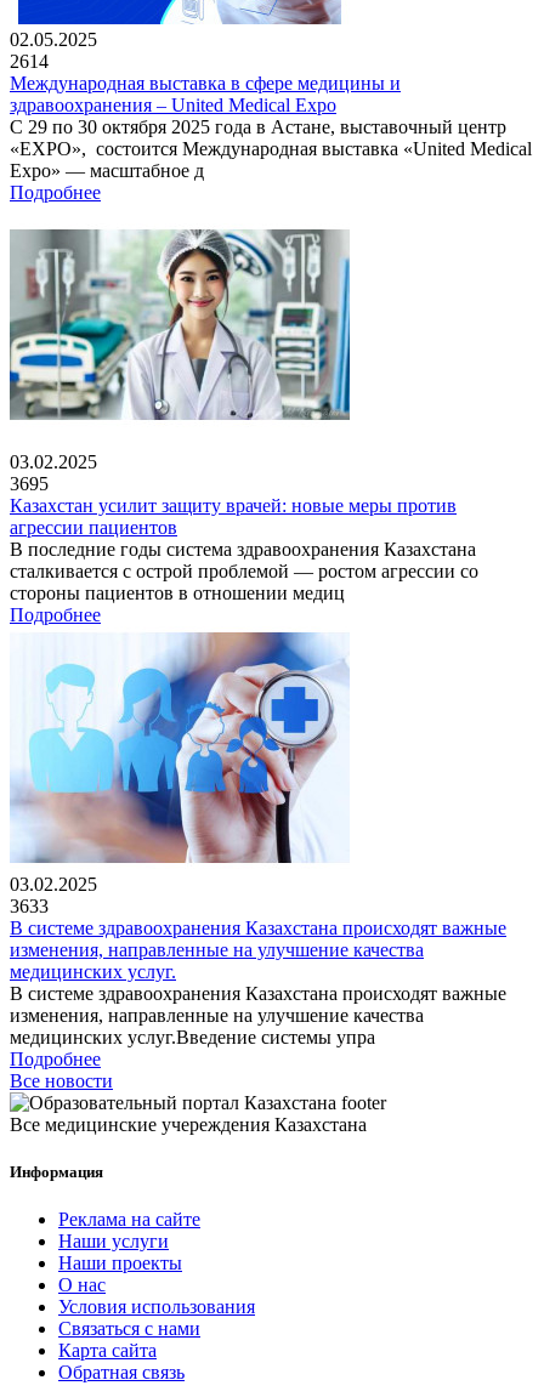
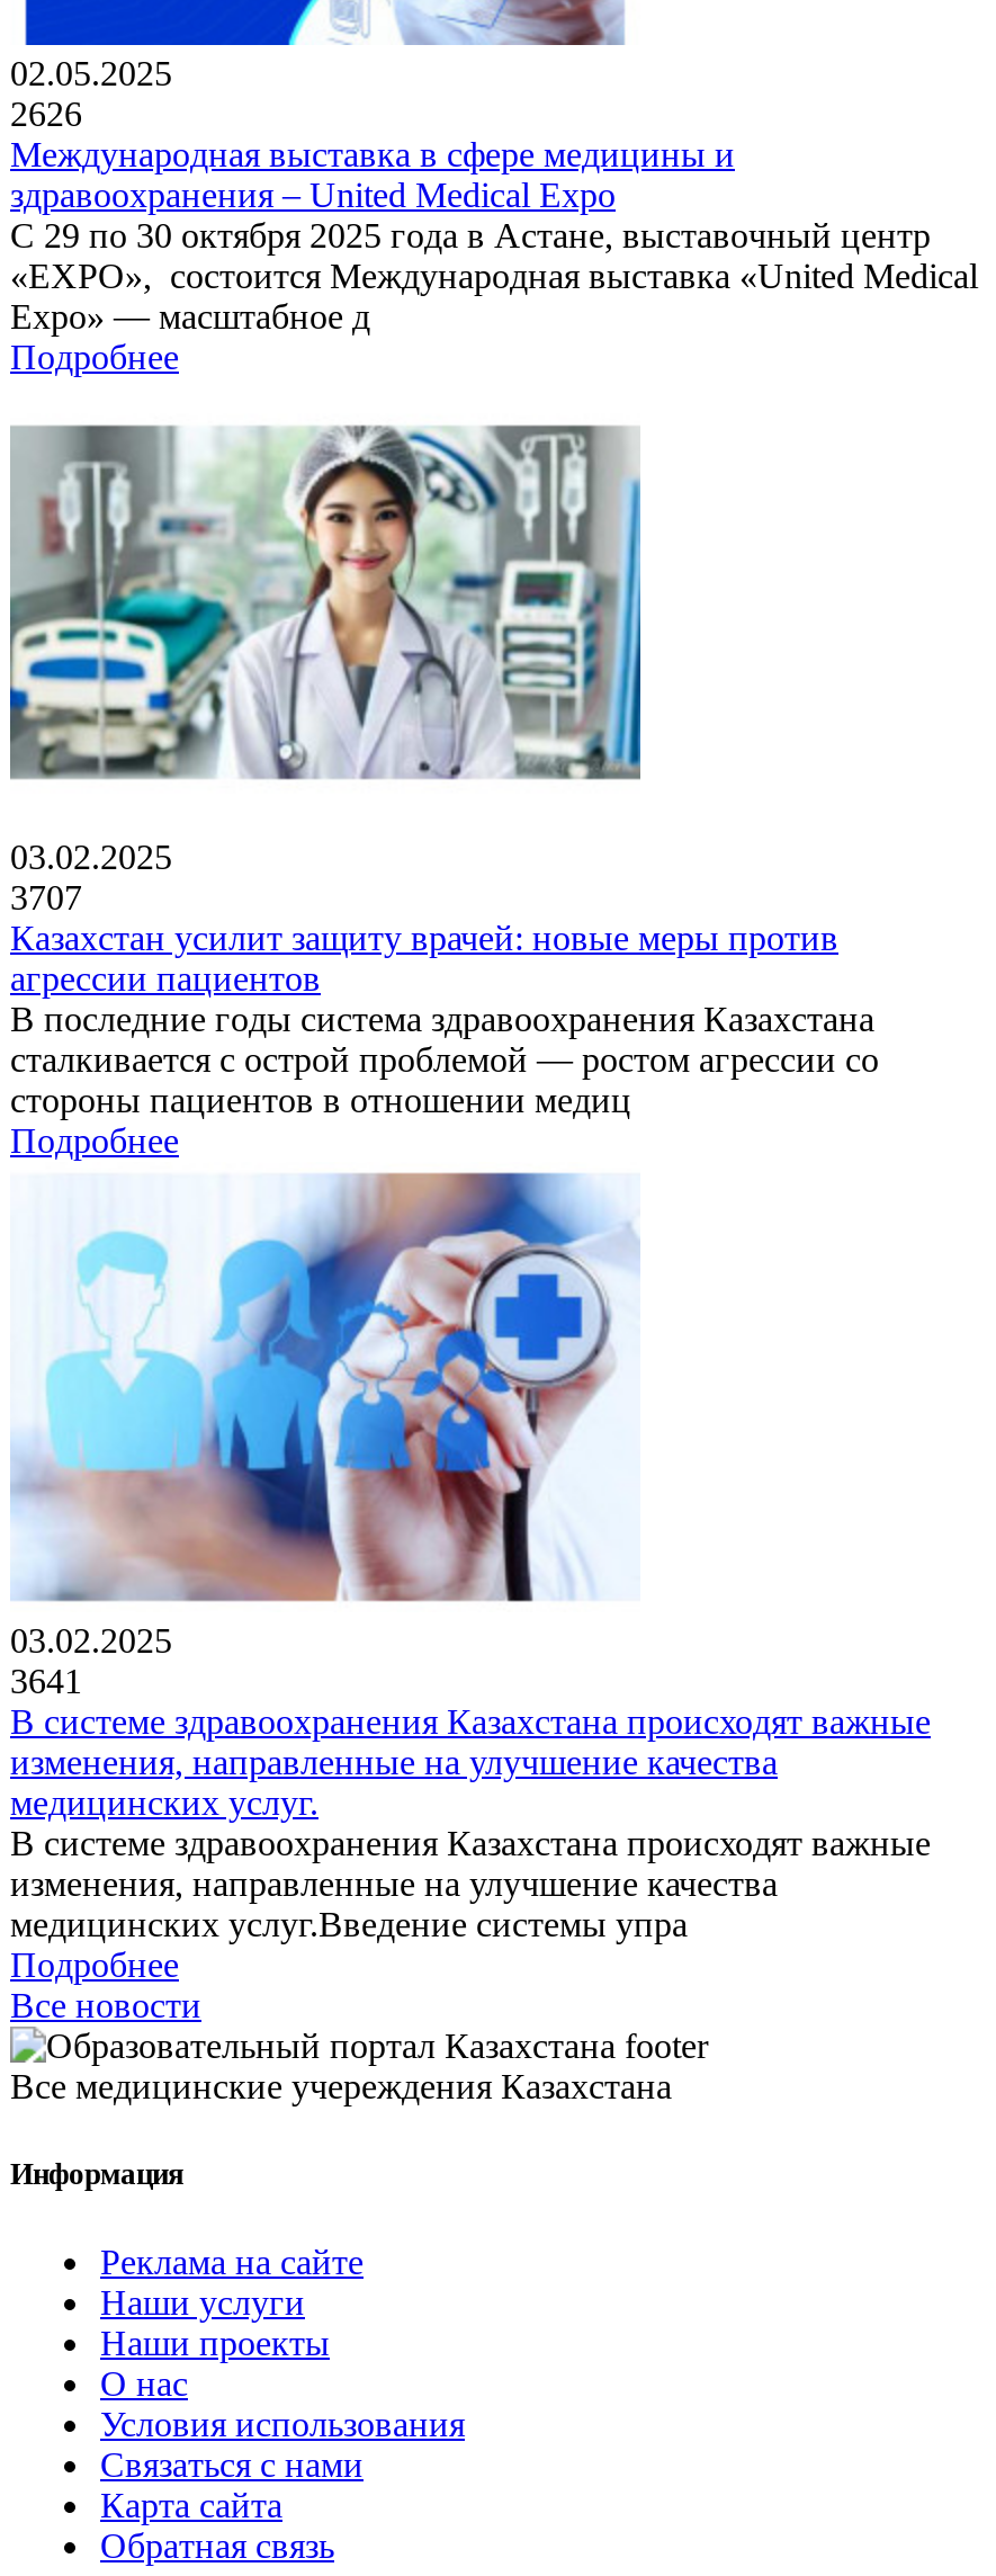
- 2614
+ 2626

- 3695
+ 3707

- 3633
+ 3641
